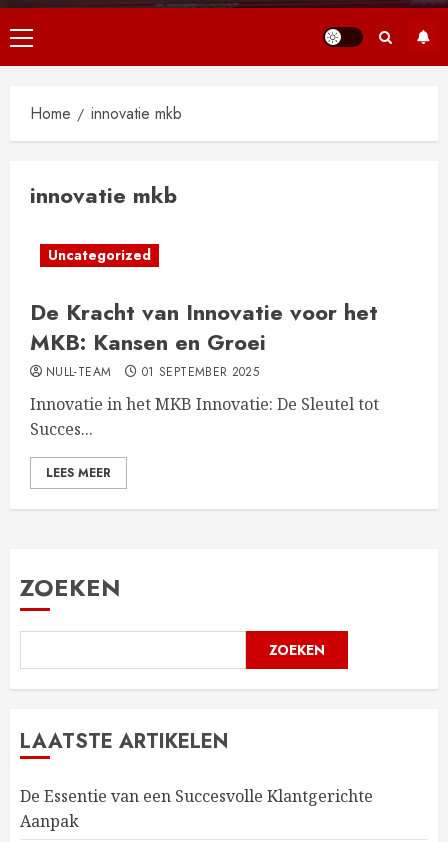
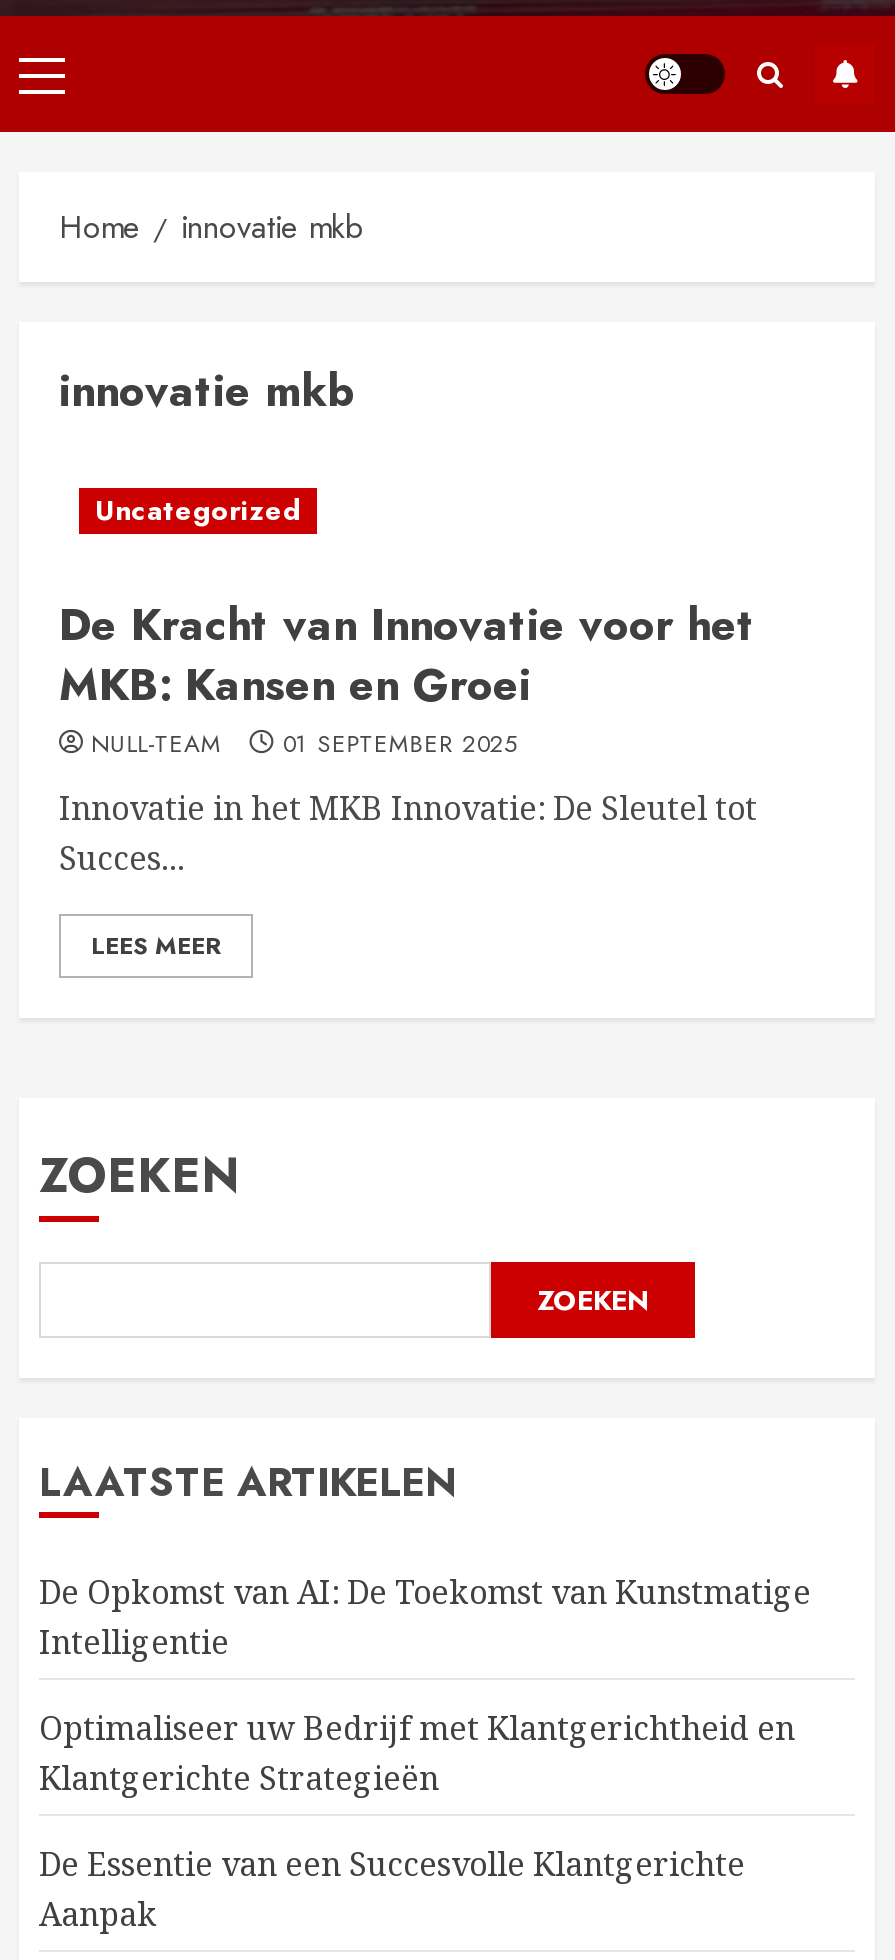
+ De Opkomst van AI: De Toekomst van Kunstmatige
+ Intelligentie
+ Optimaliseer uw Bedrijf met Klantgerichtheid en
+ Klantgerichte Strategieën
